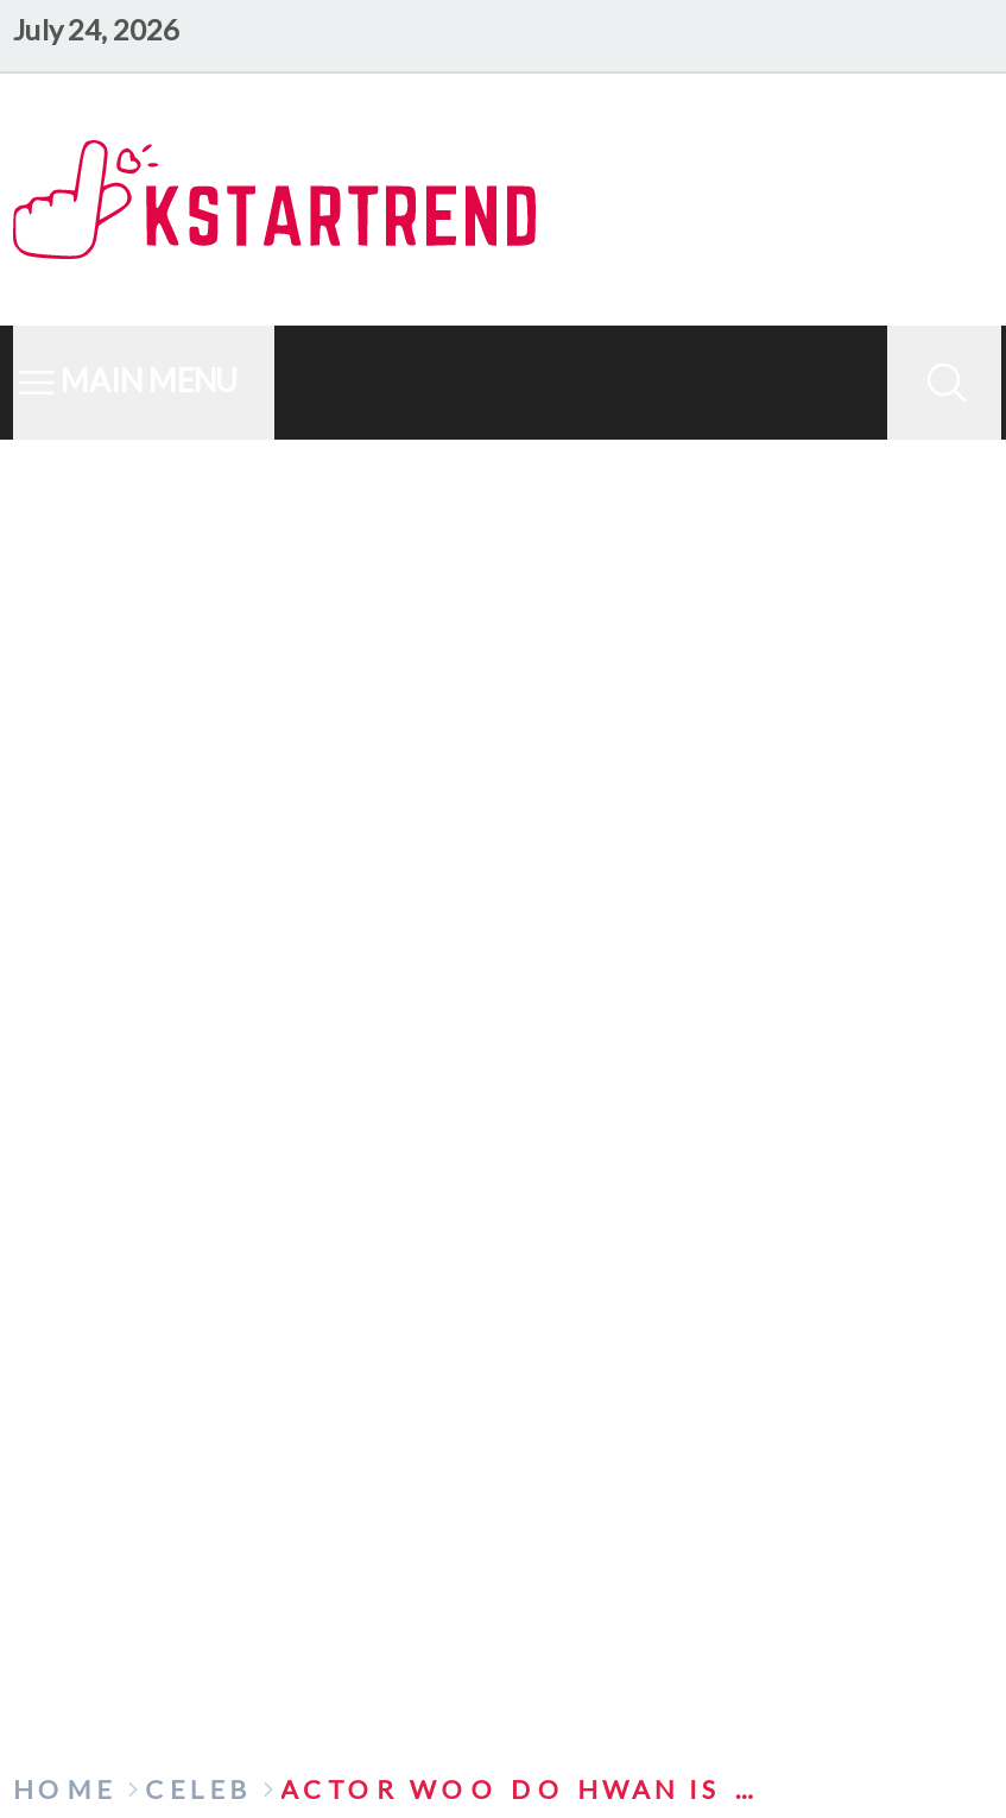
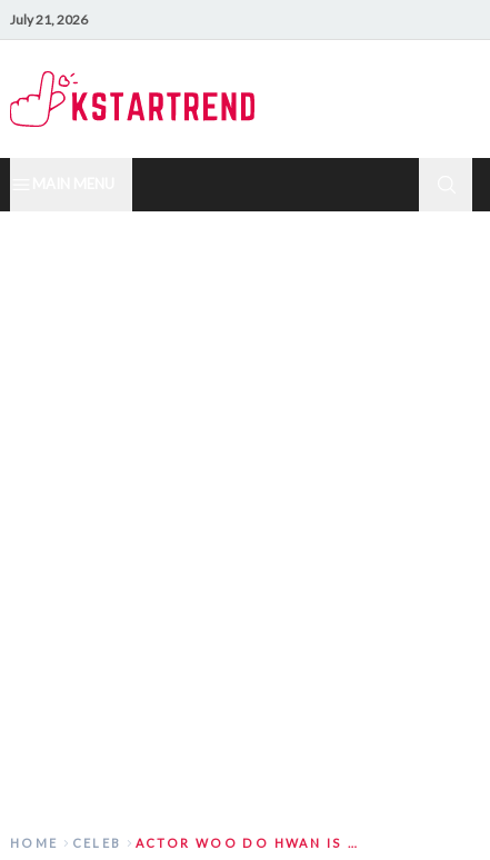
- July 24, 2026
+ July 21, 2026
